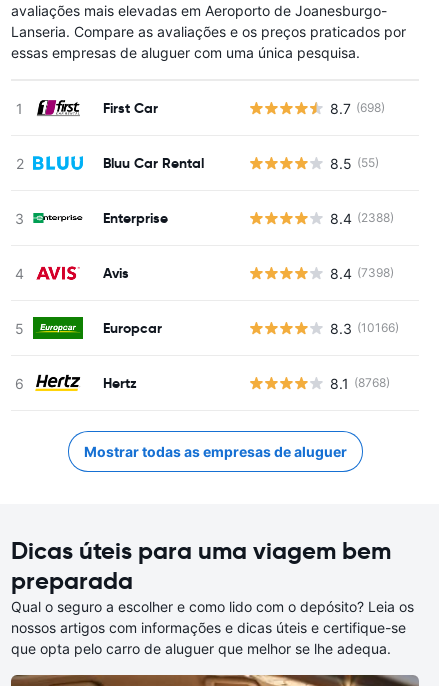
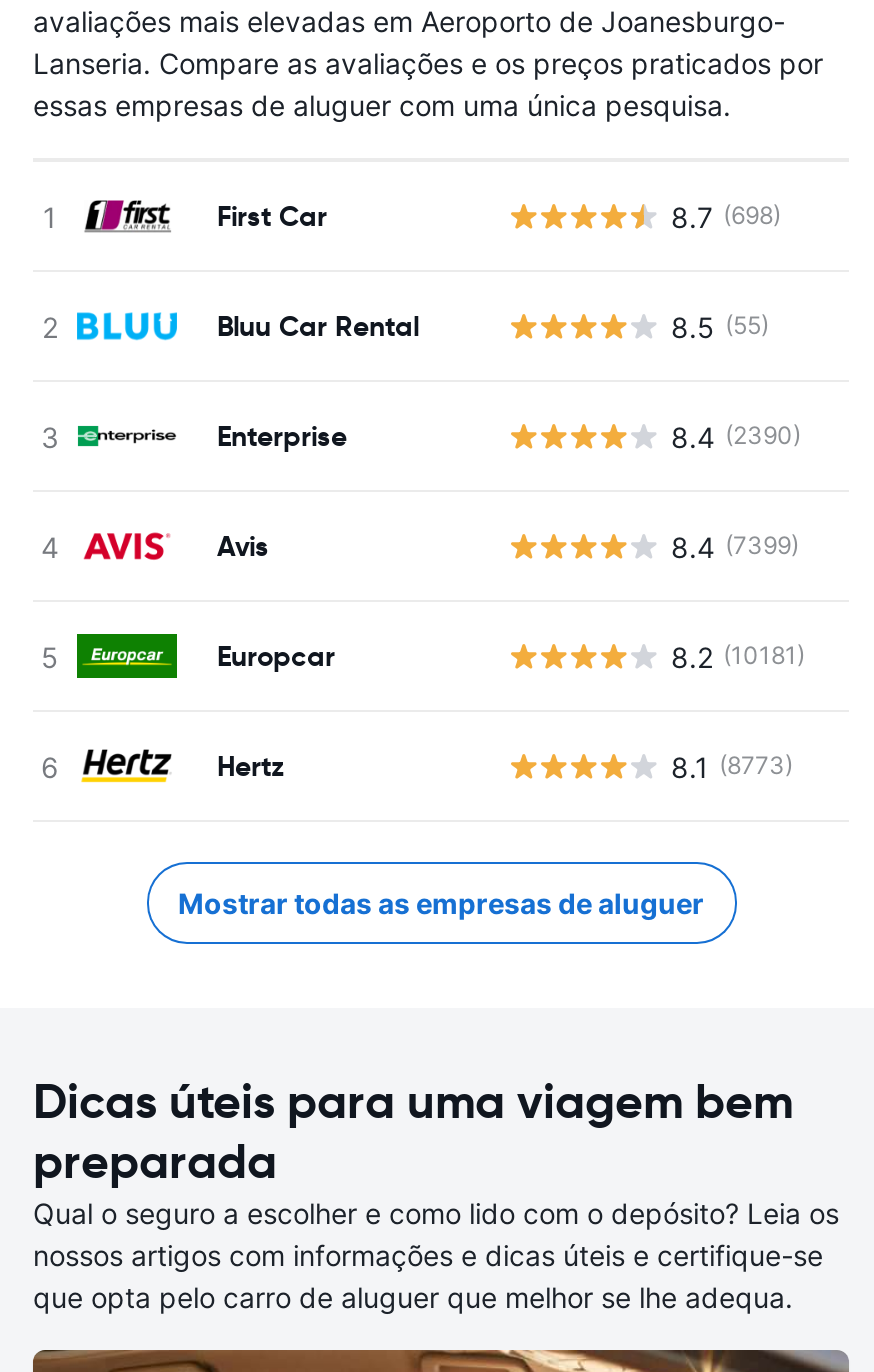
- 8.4 (2388)
+ 8.4 (2390)

- 8.4 (7398)
+ 8.4 (7399)

- 8.3 (10166)
+ 8.2 (10181)

- 8.1 (8768)
+ 8.1 (8773)
